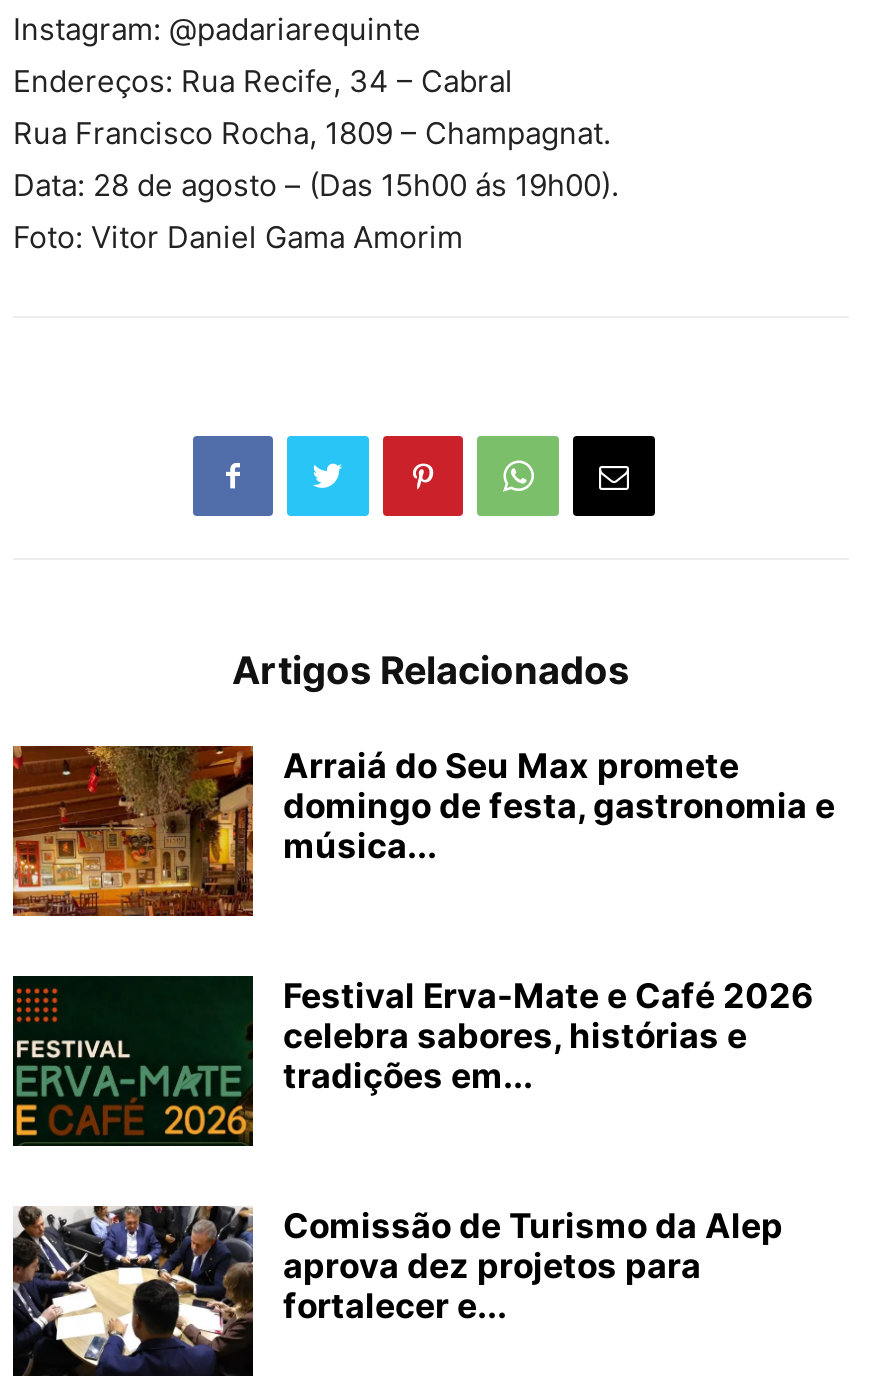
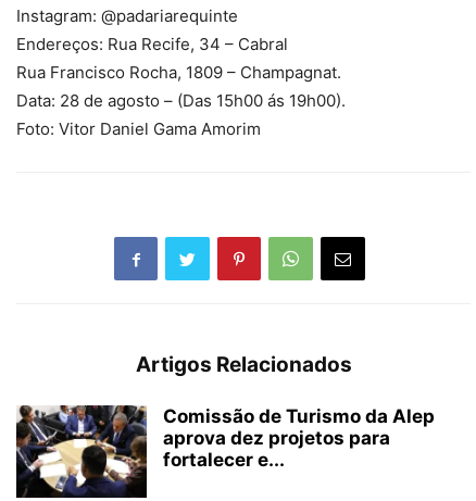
- [image]
- Arraiá do Seu Max promete
- domingo de festa, gastronomia e
- música...

- [image]
- Festival Erva-Mate e Café 2026
- celebra sabores, histórias e
- tradições em...
